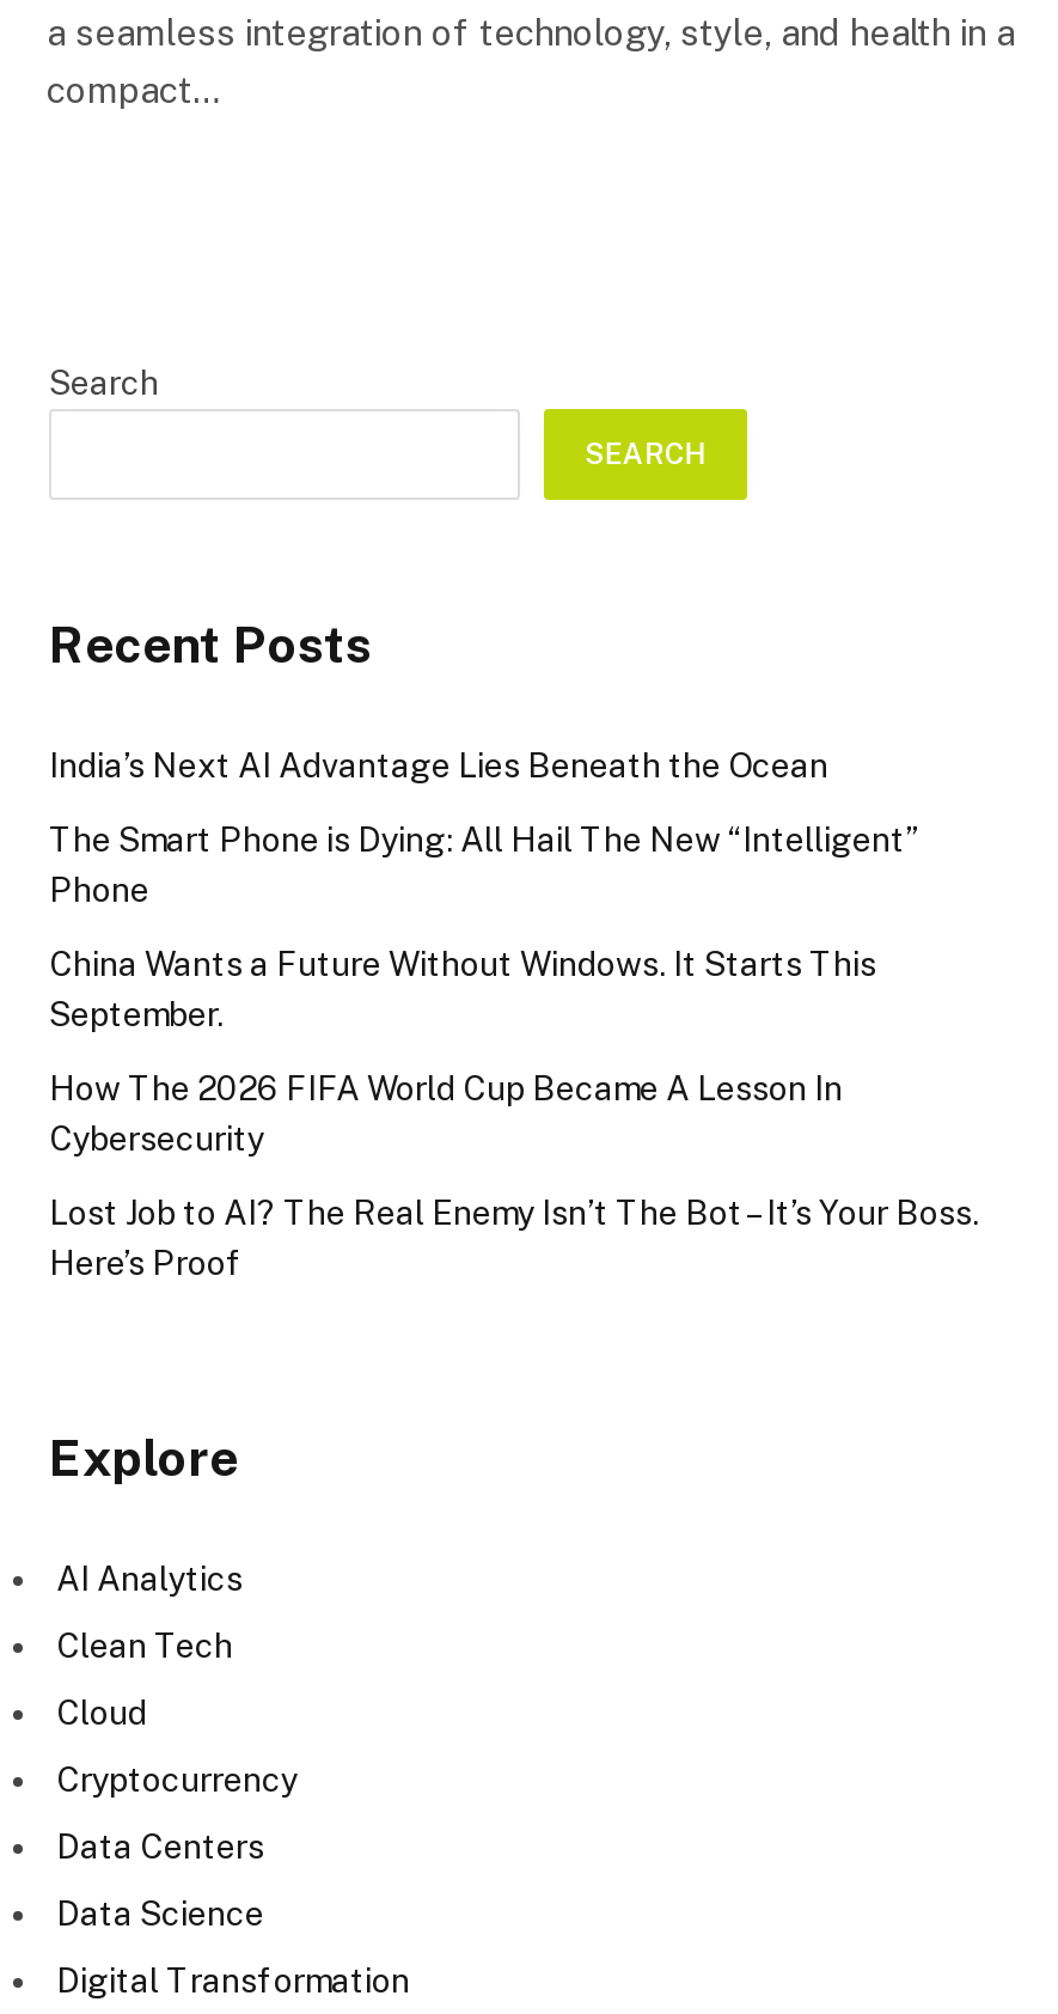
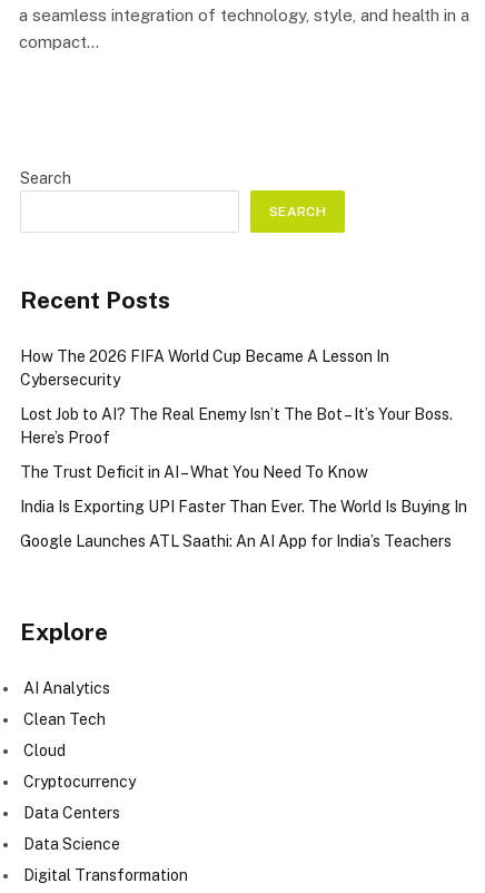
- India’s Next AI Advantage Lies Beneath the Ocean
- The Smart Phone is Dying: All Hail The New “Intelligent”
- Phone
- China Wants a Future Without Windows. It Starts This
- September.

moved up: How The 2026 FIFA World Cup Became A Lesson In | Cybersecurity | Lost Job to AI? The Real Enemy Isn’t The Bot – It’s Your Boss. | Here’s Proof

+ The Trust Deficit in AI – What You Need To Know
+ India Is Exporting UPI Faster Than Ever. The World Is Buying In
+ Google Launches ATL Saathi: An AI App for India’s Teachers
